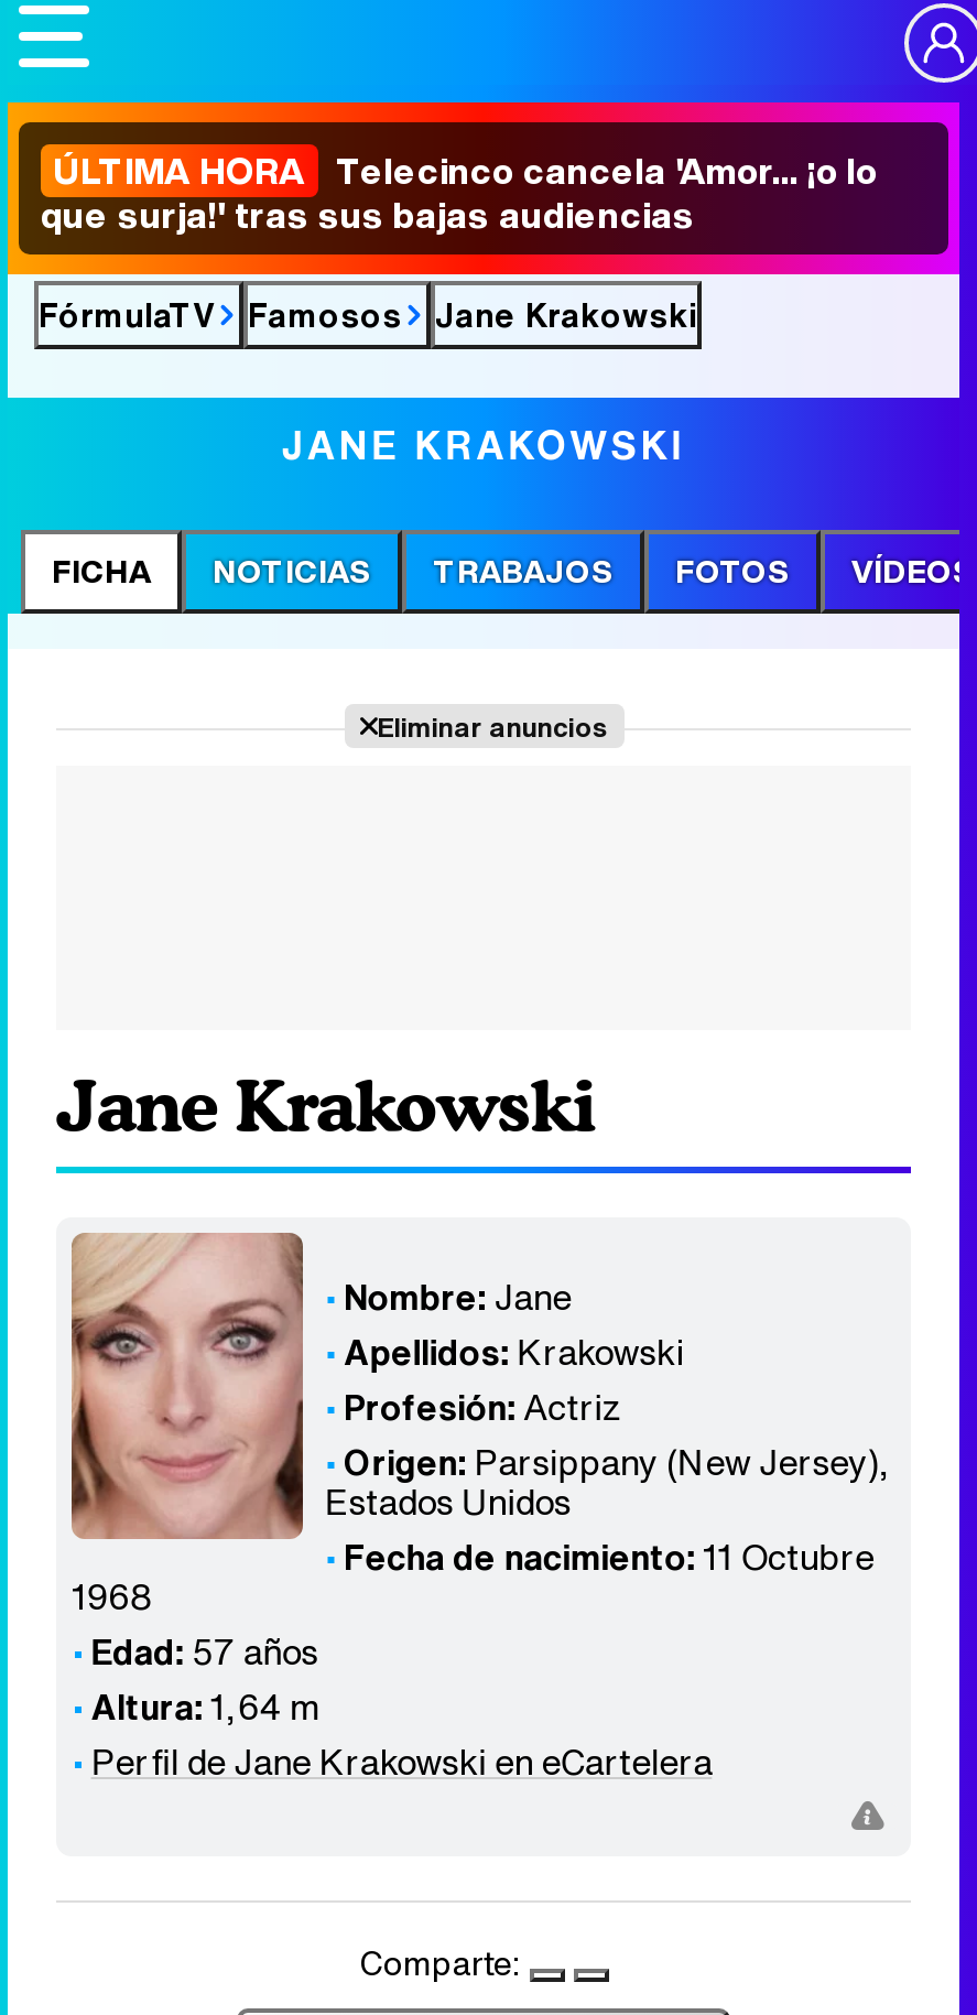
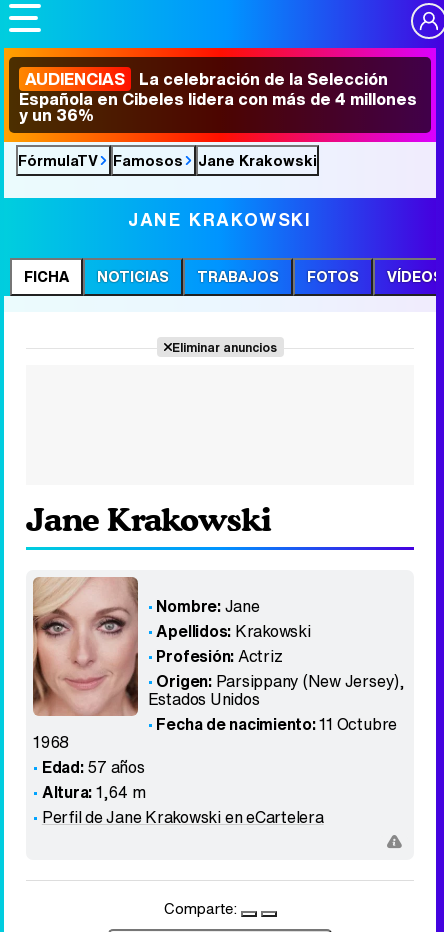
- ÚLTIMA HORA Telecinco cancela 'Amor... ¡o lo
- que surja!' tras sus bajas audiencias
+ AUDIENCIAS La celebración de la Selección
+ Española en Cibeles lidera con más de 4 millones
+ y un 36%
